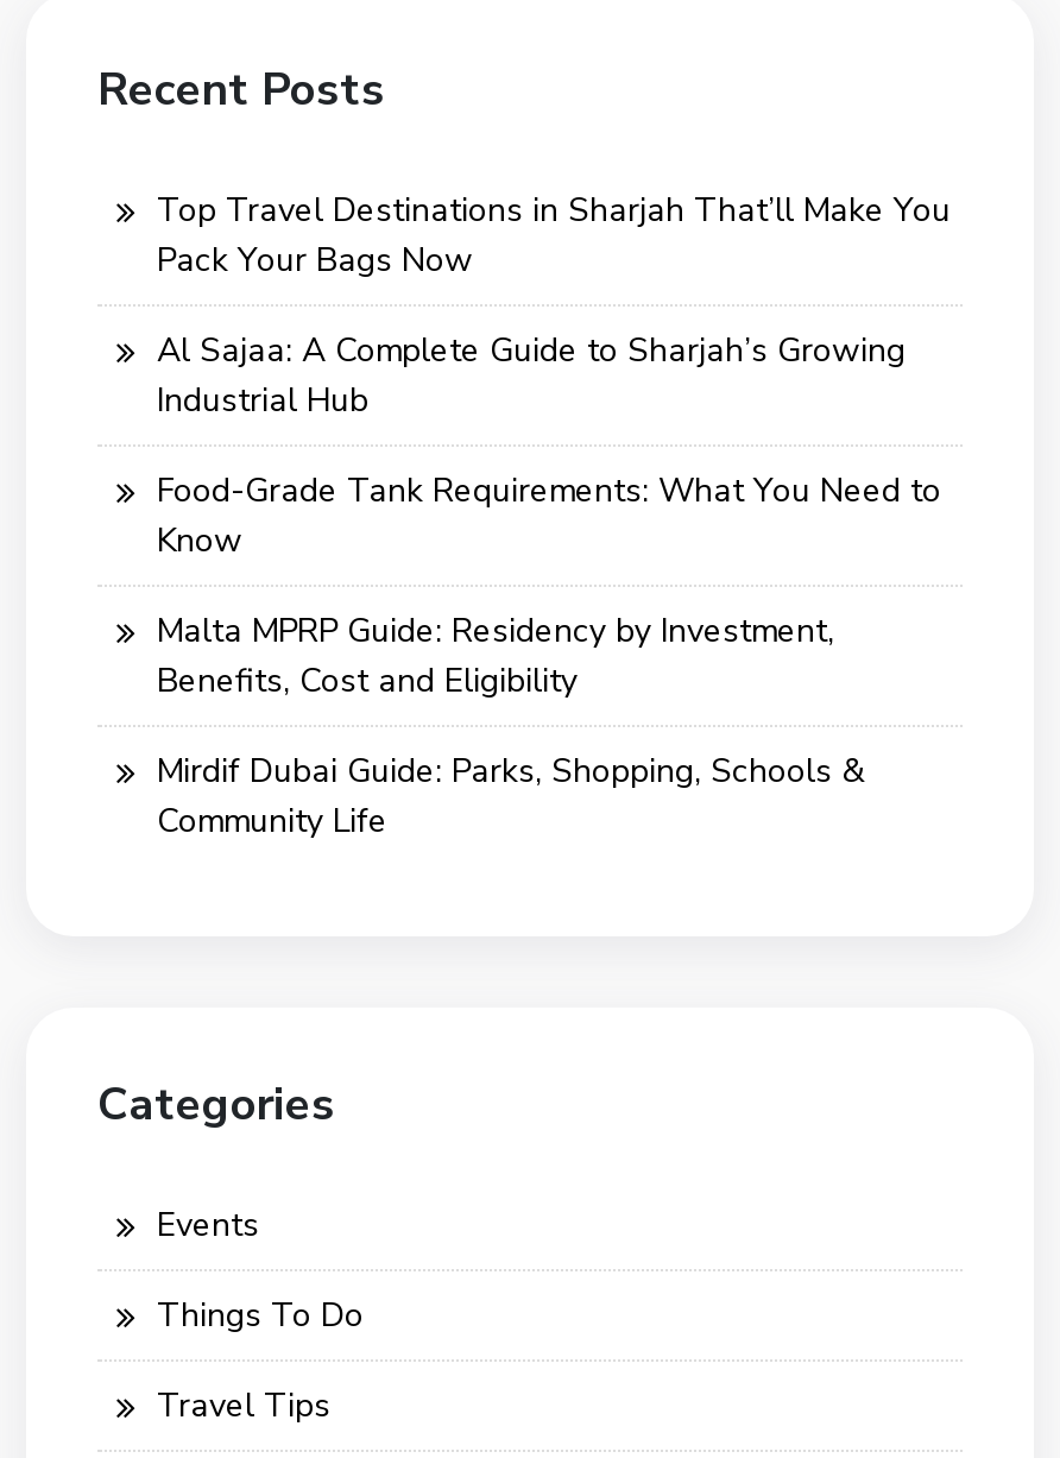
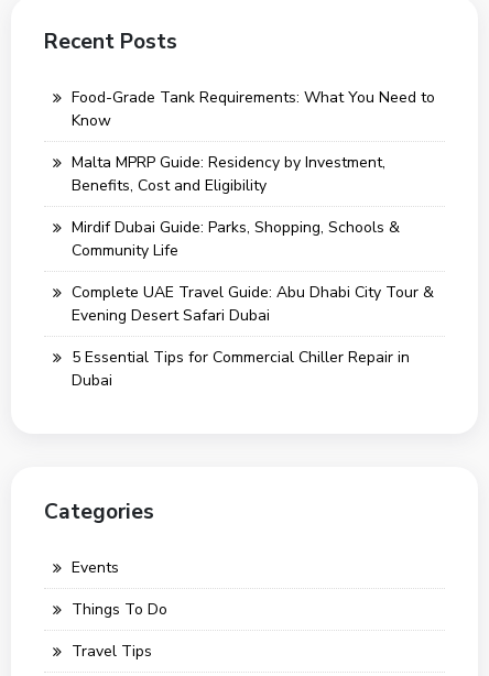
- Top Travel Destinations in Sharjah That’ll Make You
- Pack Your Bags Now
- Al Sajaa: A Complete Guide to Sharjah’s Growing
- Industrial Hub

moved up: Food-Grade Tank Requirements: What You Need to | Know | Malta MPRP Guide: Residency by Investment, | Benefits, Cost and Eligibility | Mirdif Dubai Guide: Parks, Shopping, Schools & | Community Life

+ Complete UAE Travel Guide: Abu Dhabi City Tour &
+ Evening Desert Safari Dubai
+ 5 Essential Tips for Commercial Chiller Repair in
+ Dubai
